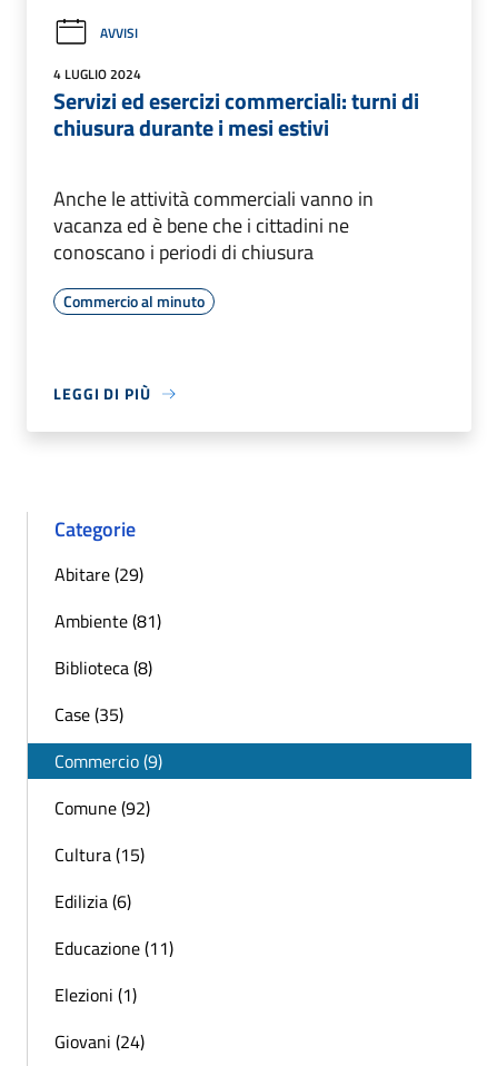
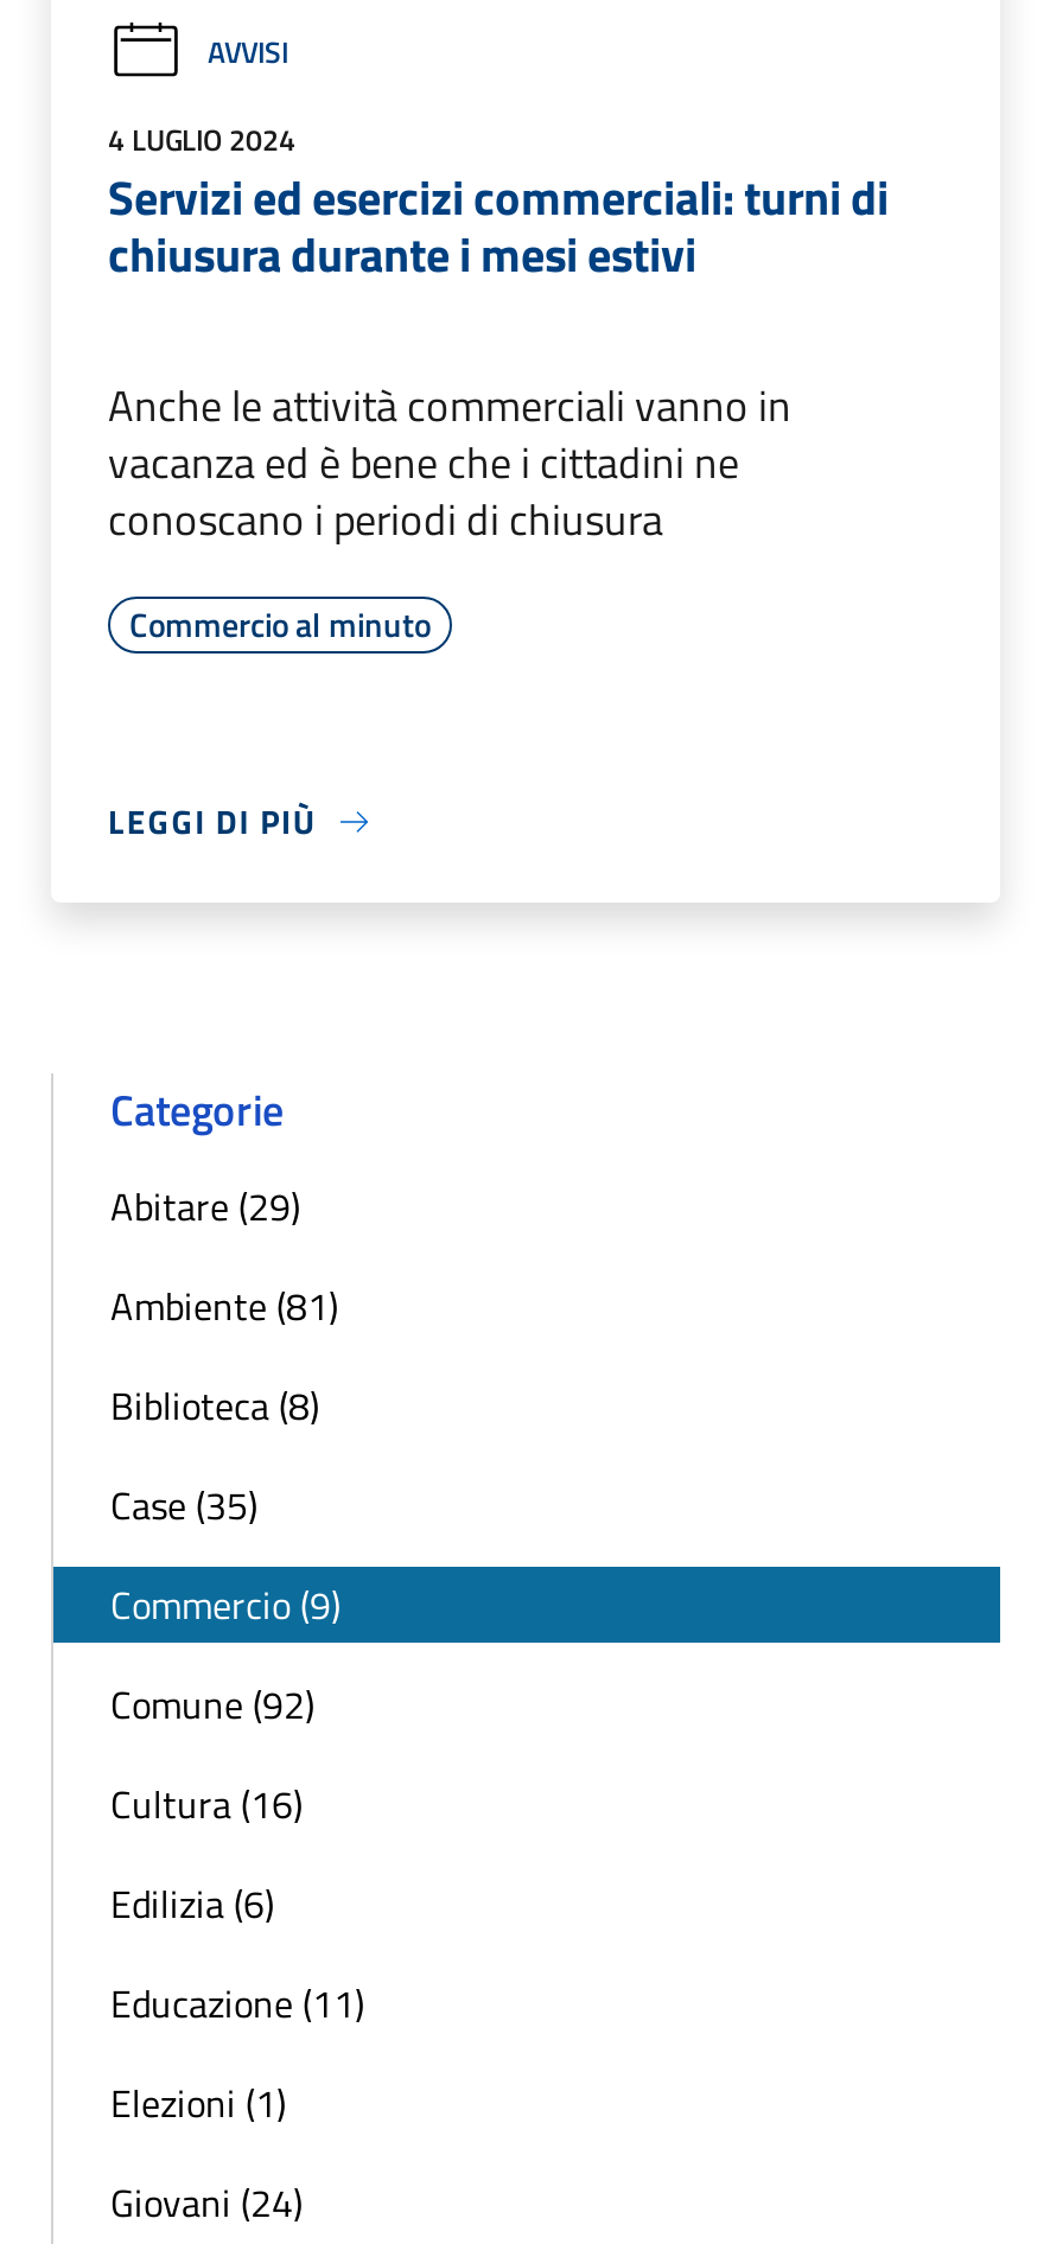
- Cultura (15)
+ Cultura (16)
